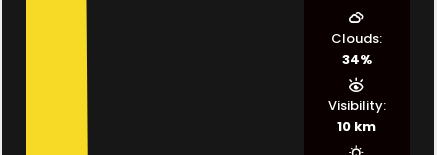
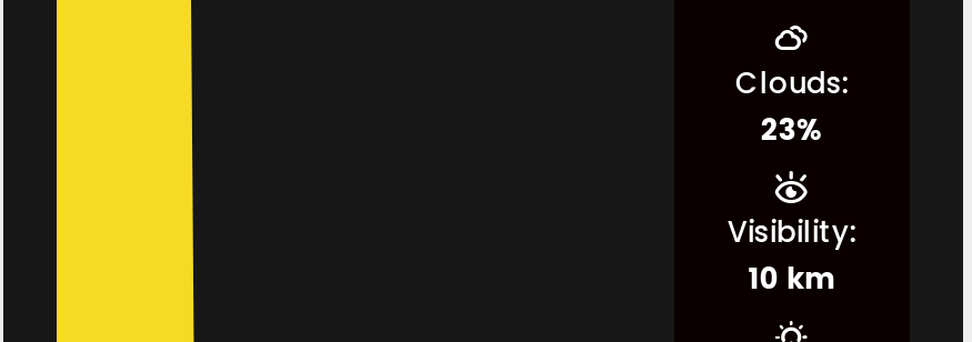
- 34%
+ 23%
